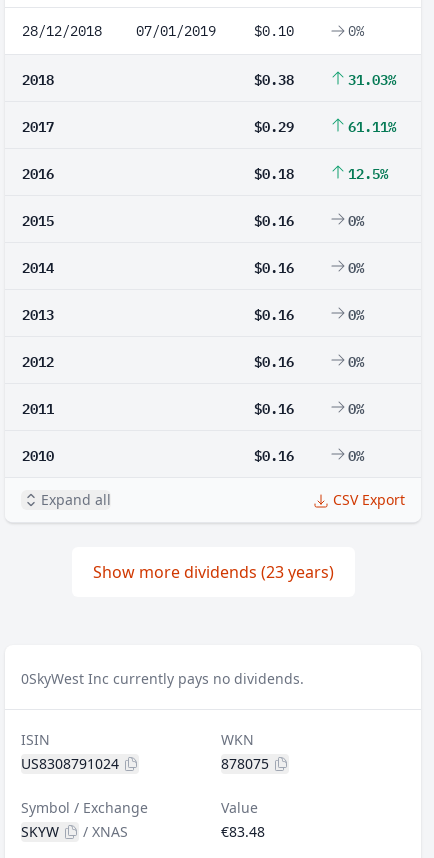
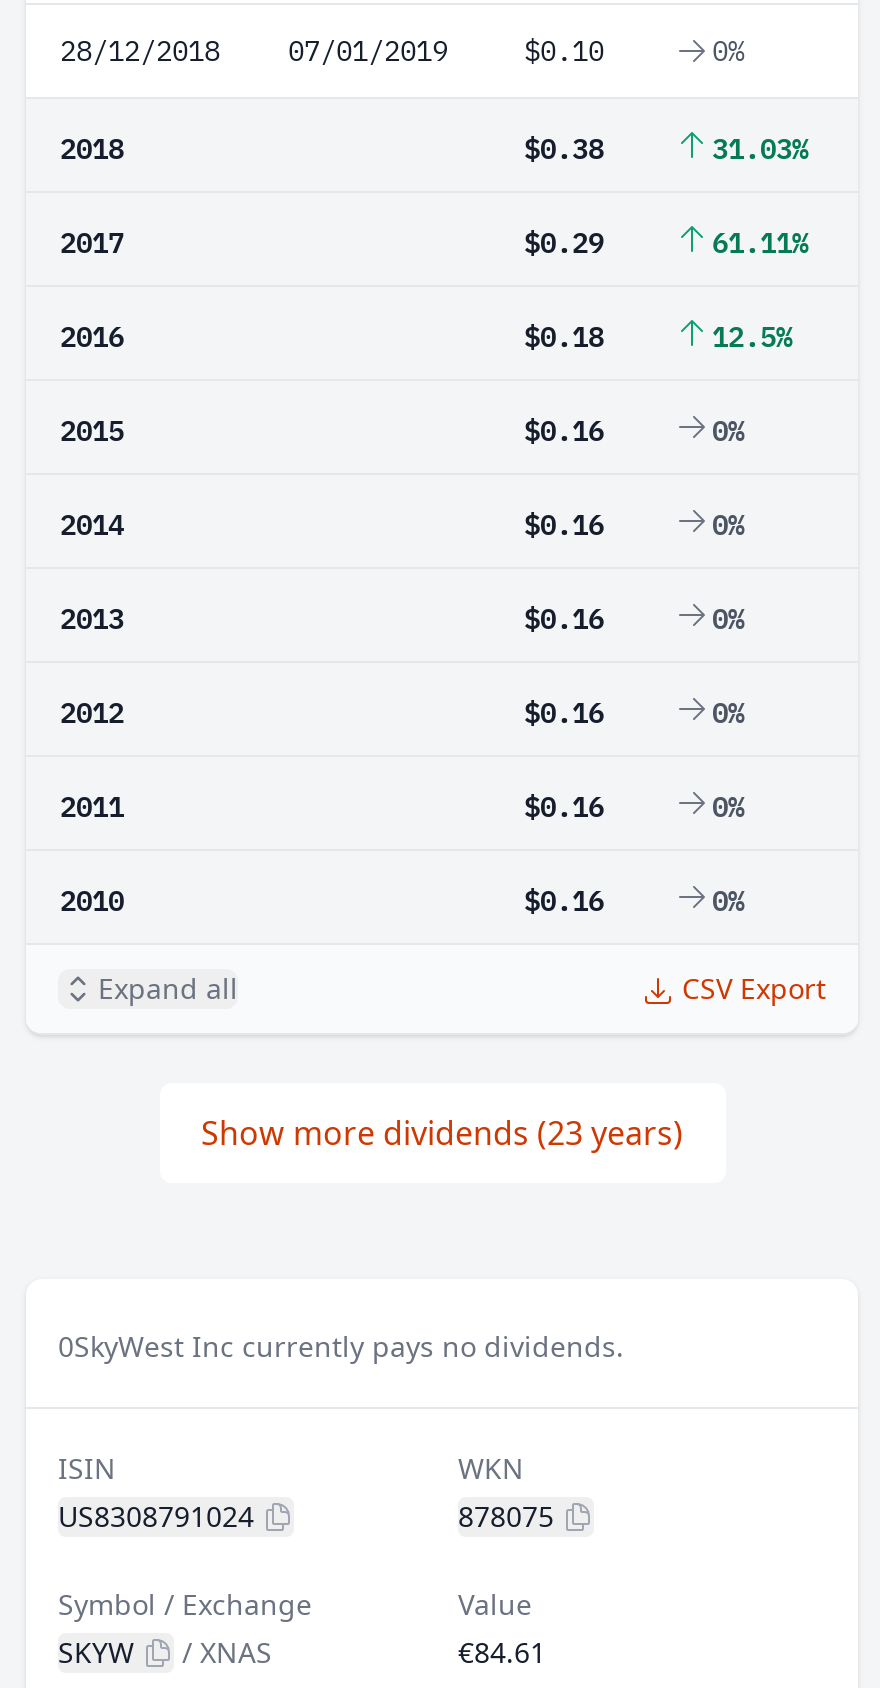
- €83.48
+ €84.61
